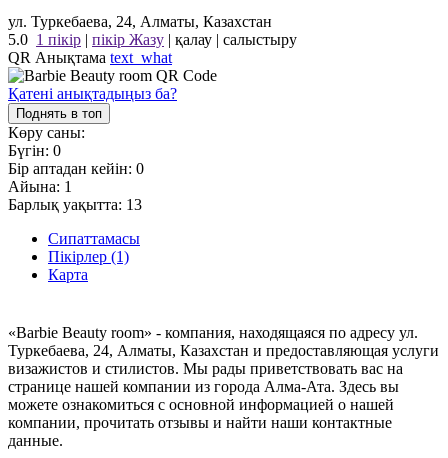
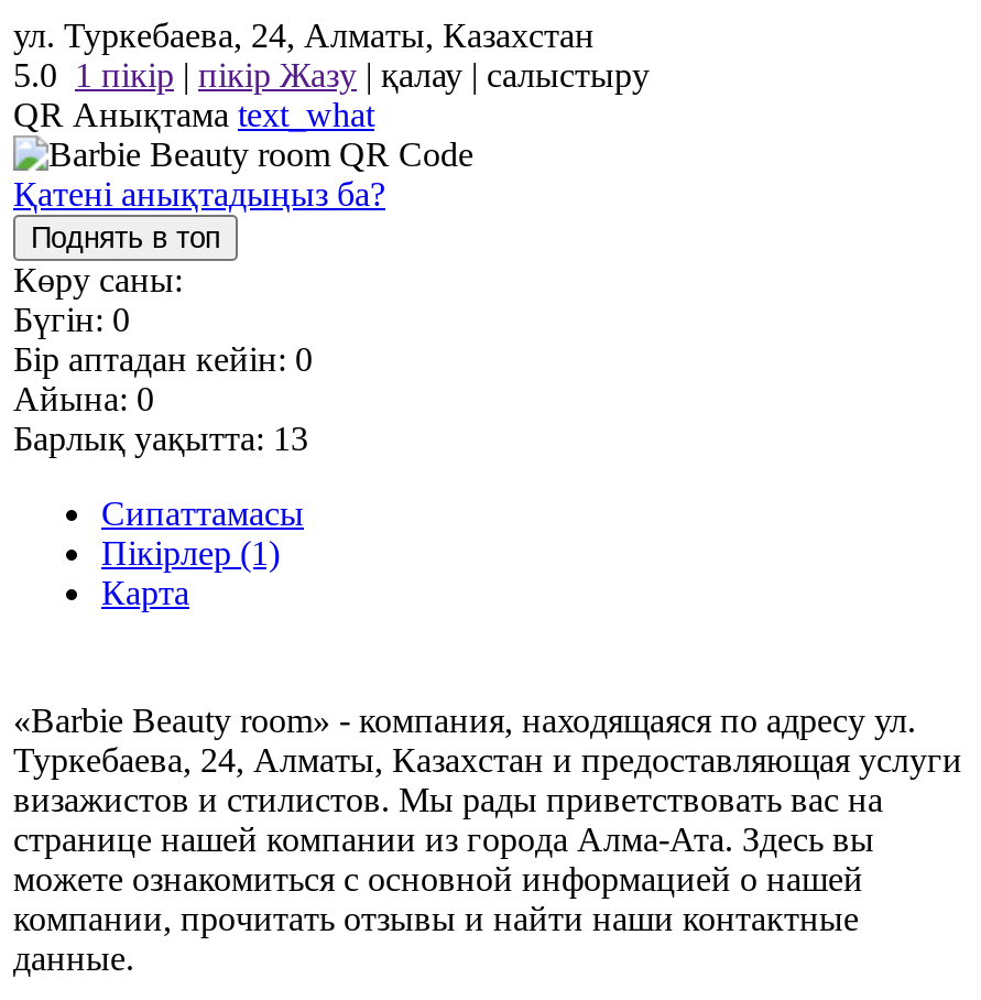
- Айына: 1
+ Айына: 0
